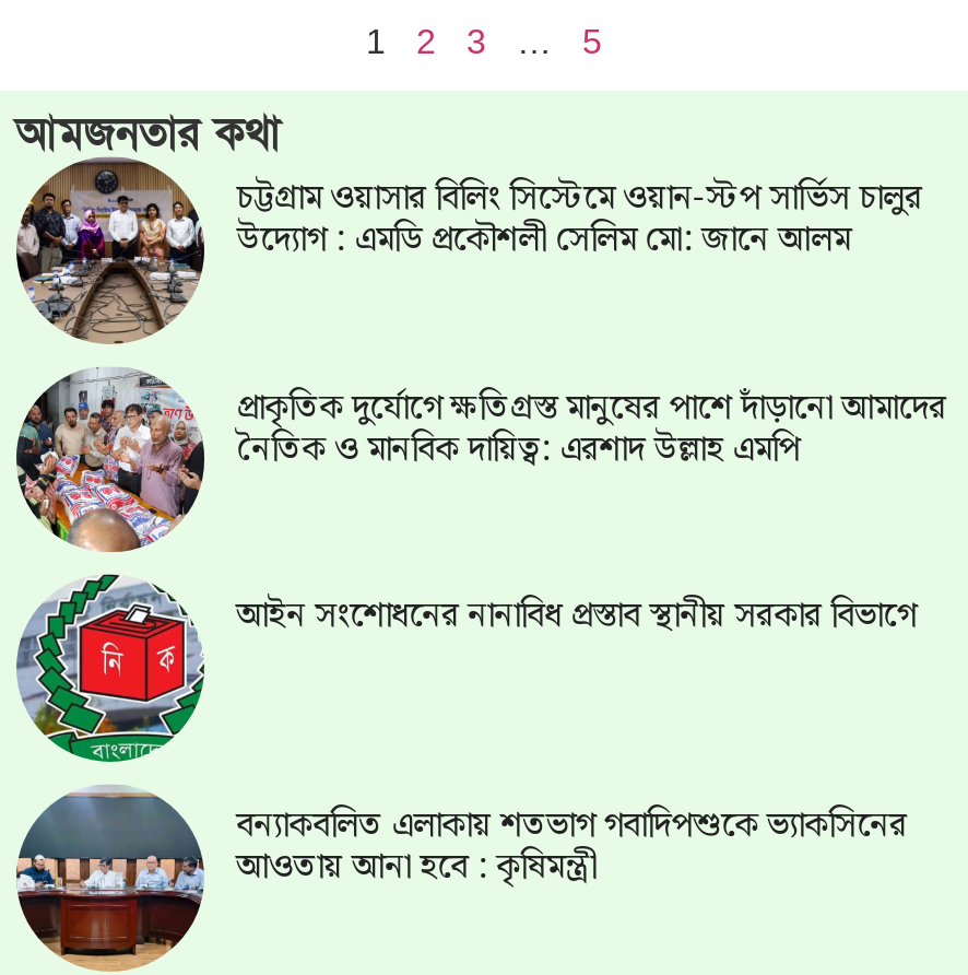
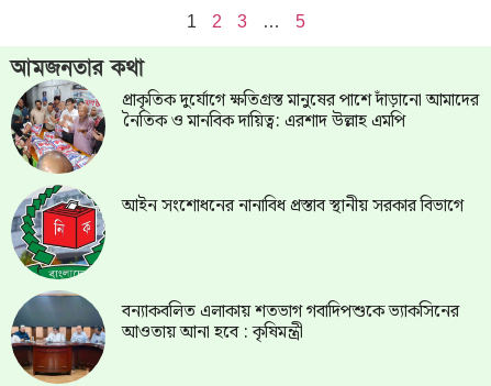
- [image]
- চট্টগ্রাম ওয়াসার বিলিং সিস্টেমে ওয়ান-স্টপ সার্ভিস চালুর
- উদ্যোগ : এমডি প্রকৌশলী সেলিম মো: জানে আলম
